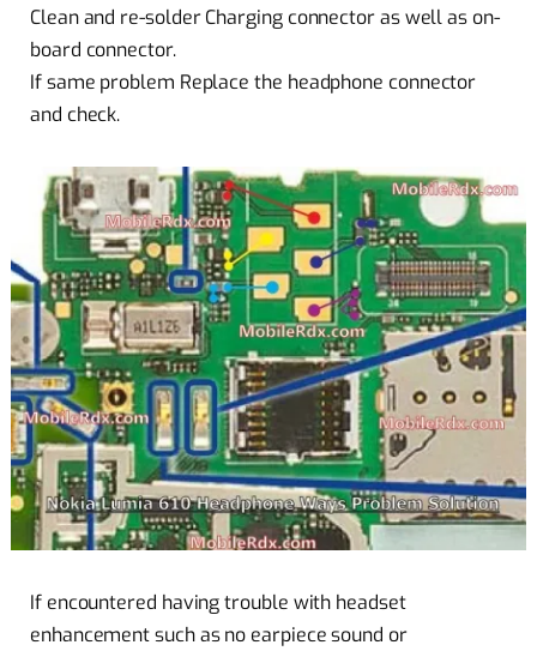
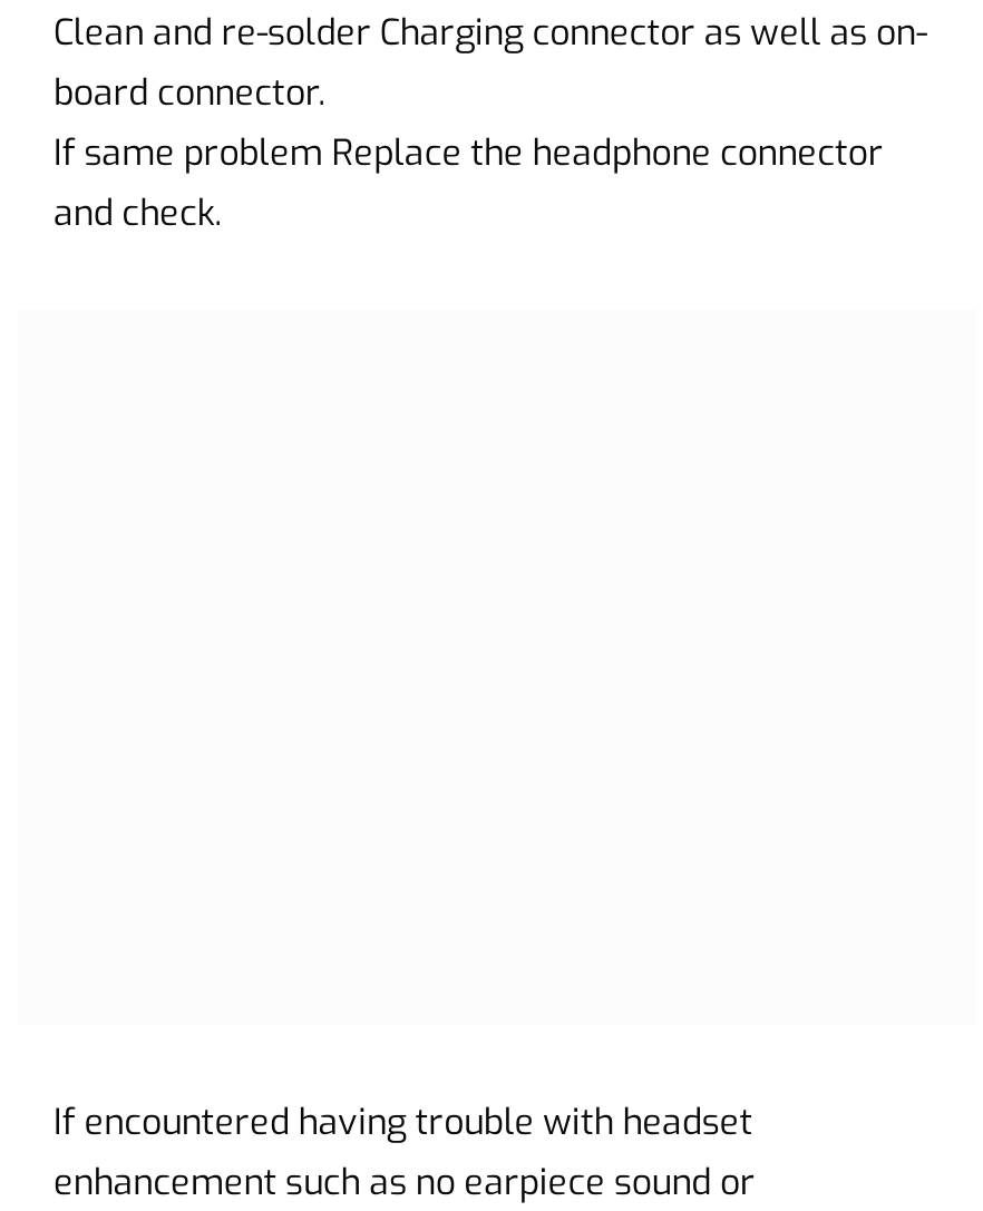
- [image]
